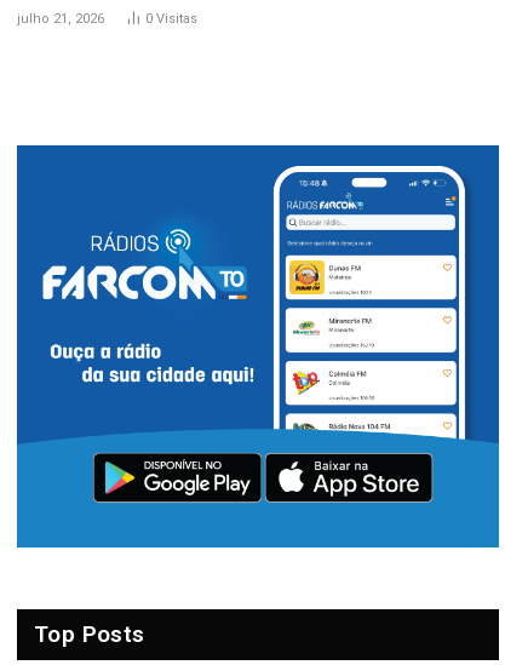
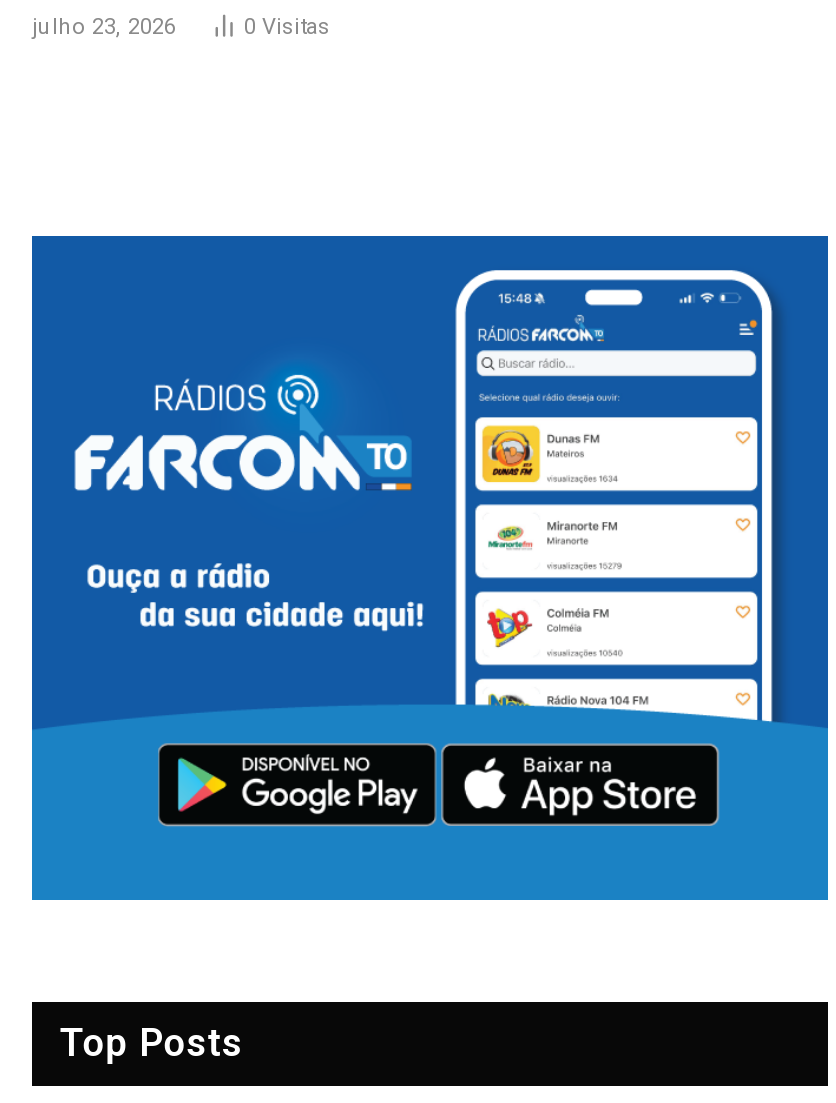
- julho 21, 2026
+ julho 23, 2026
